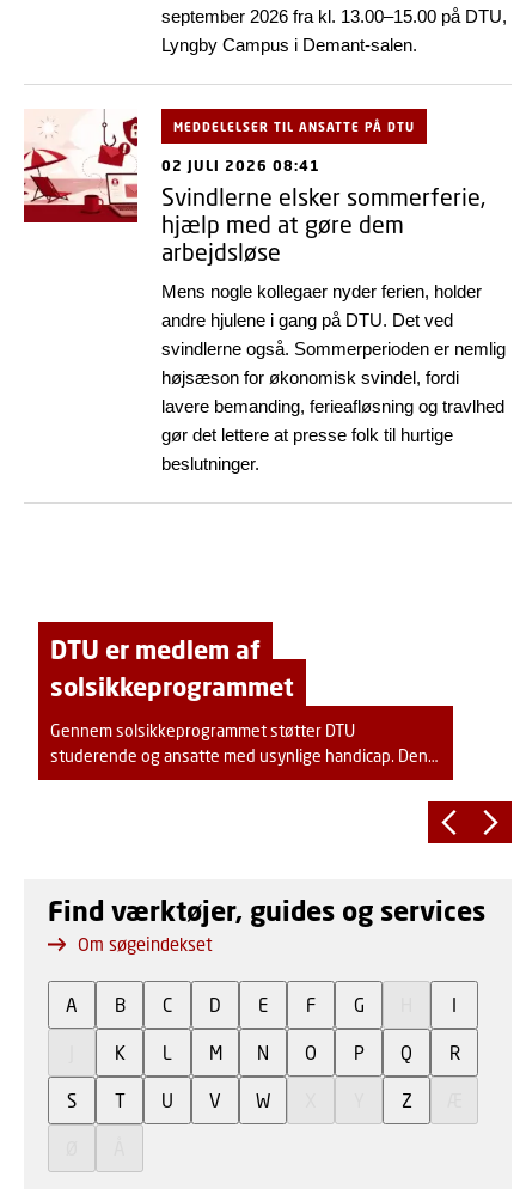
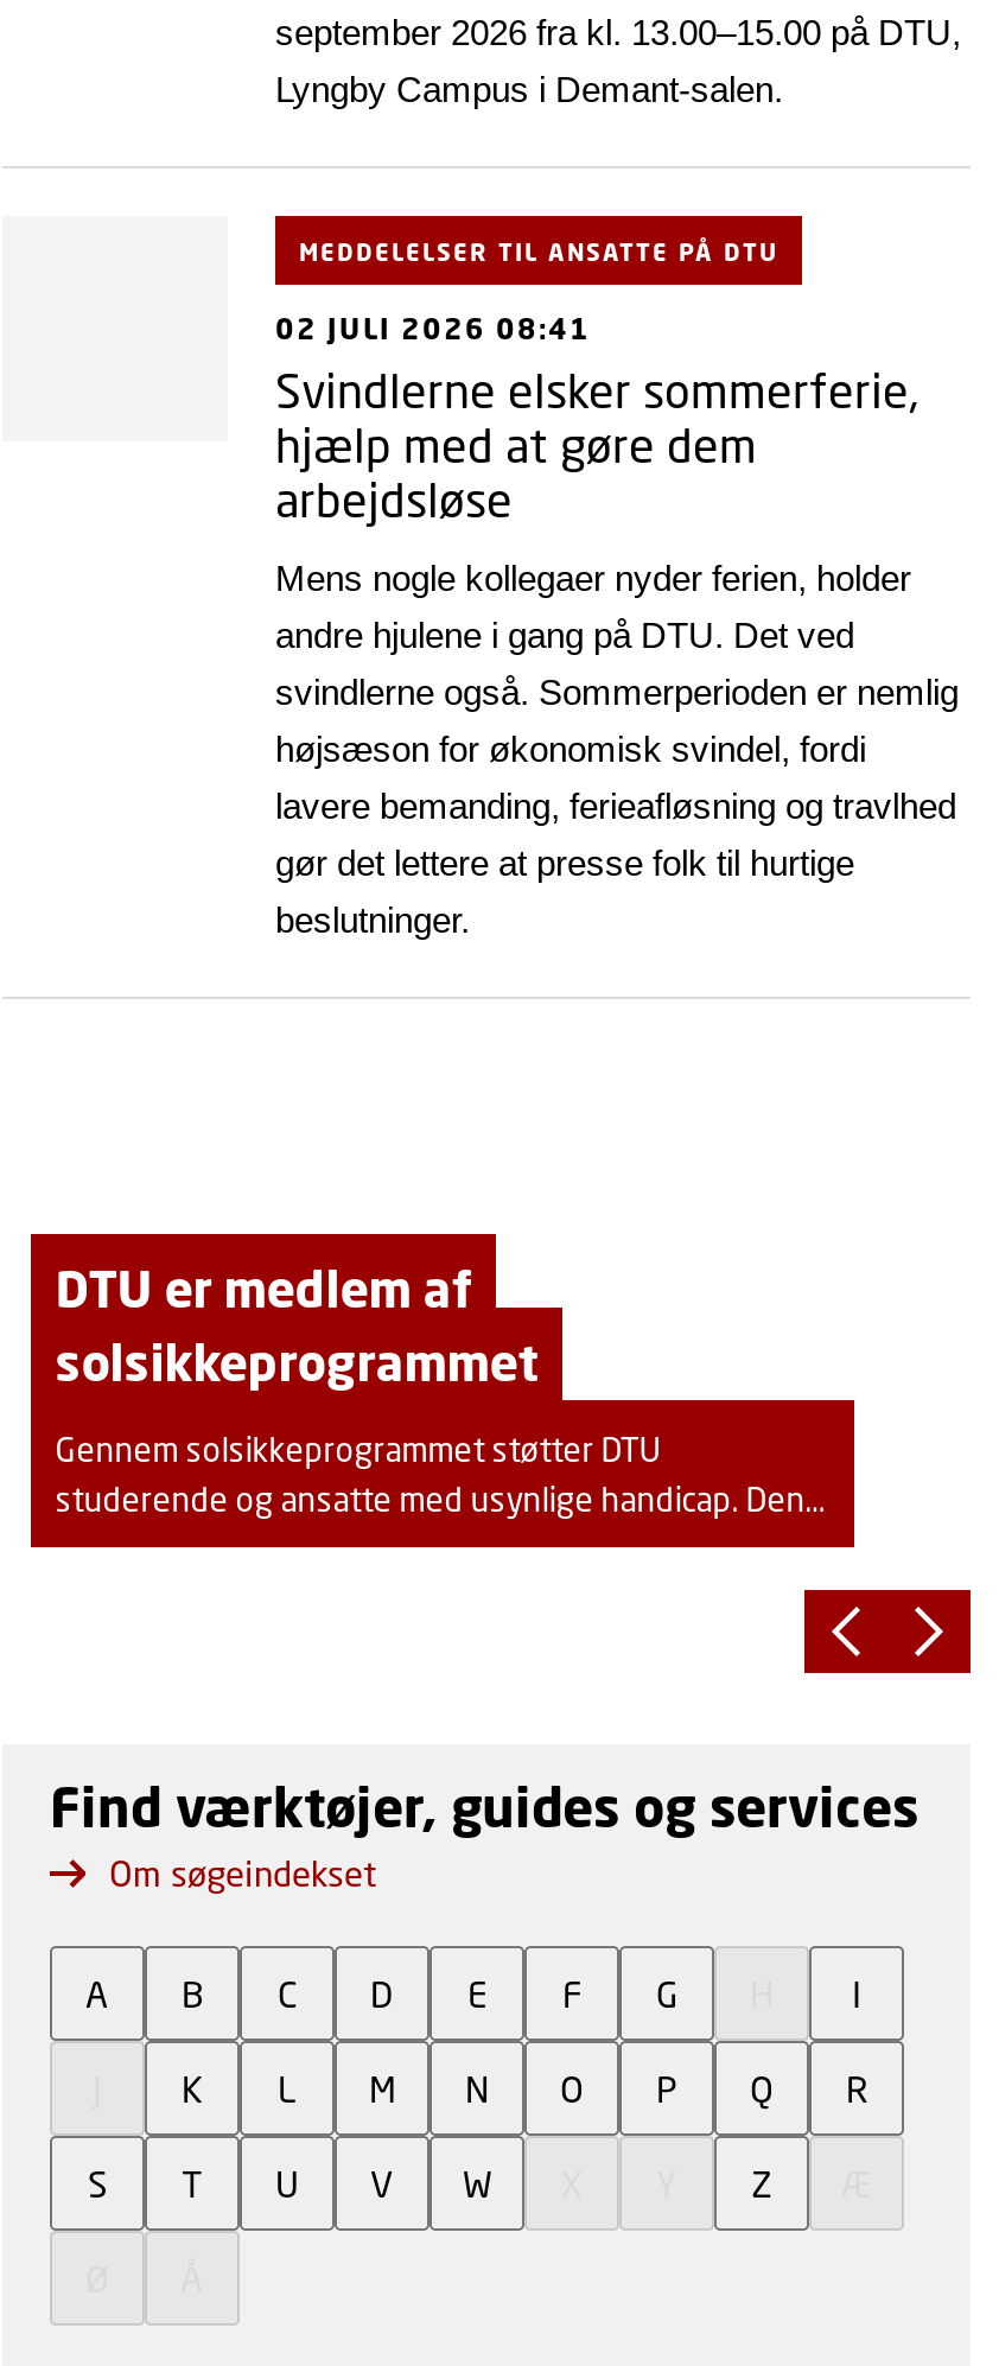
- [image]
